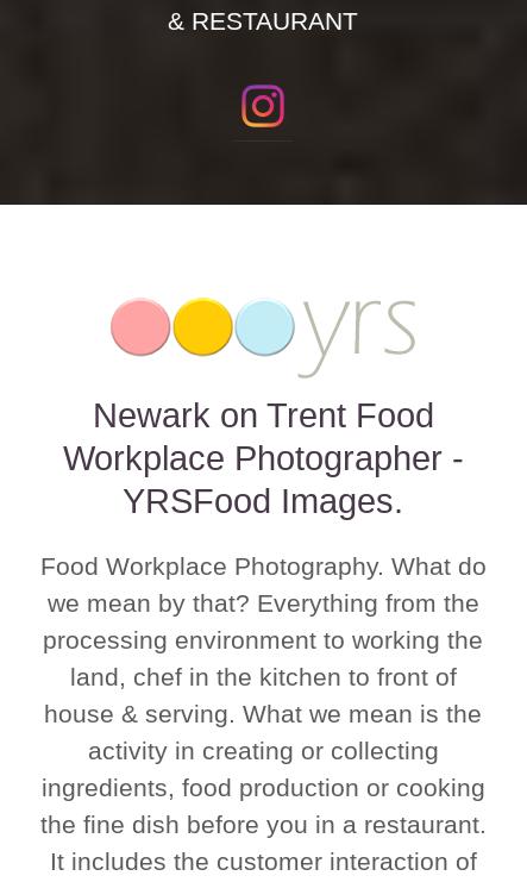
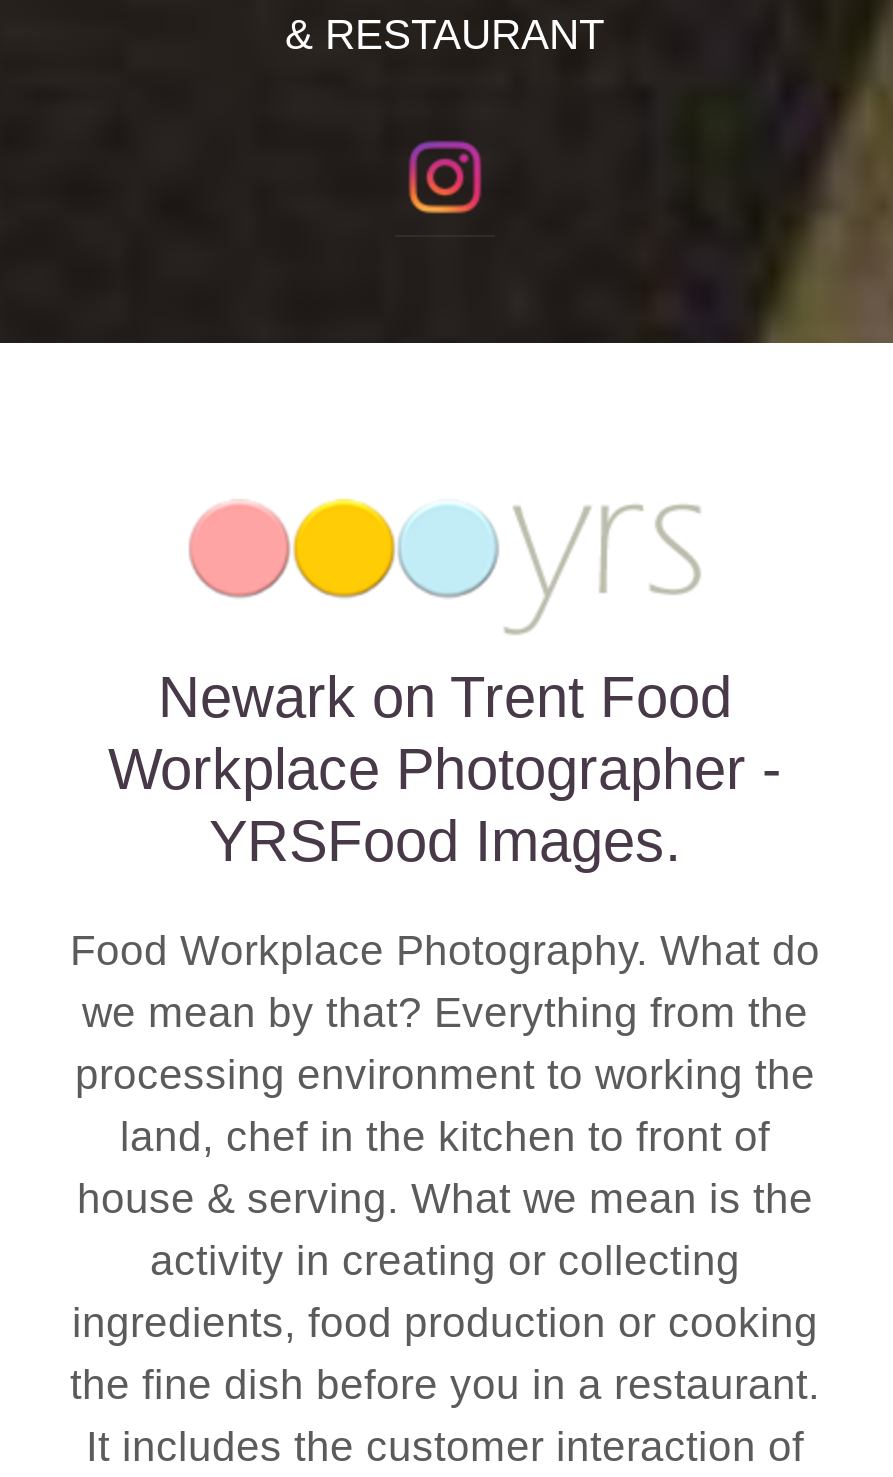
+ [image]
